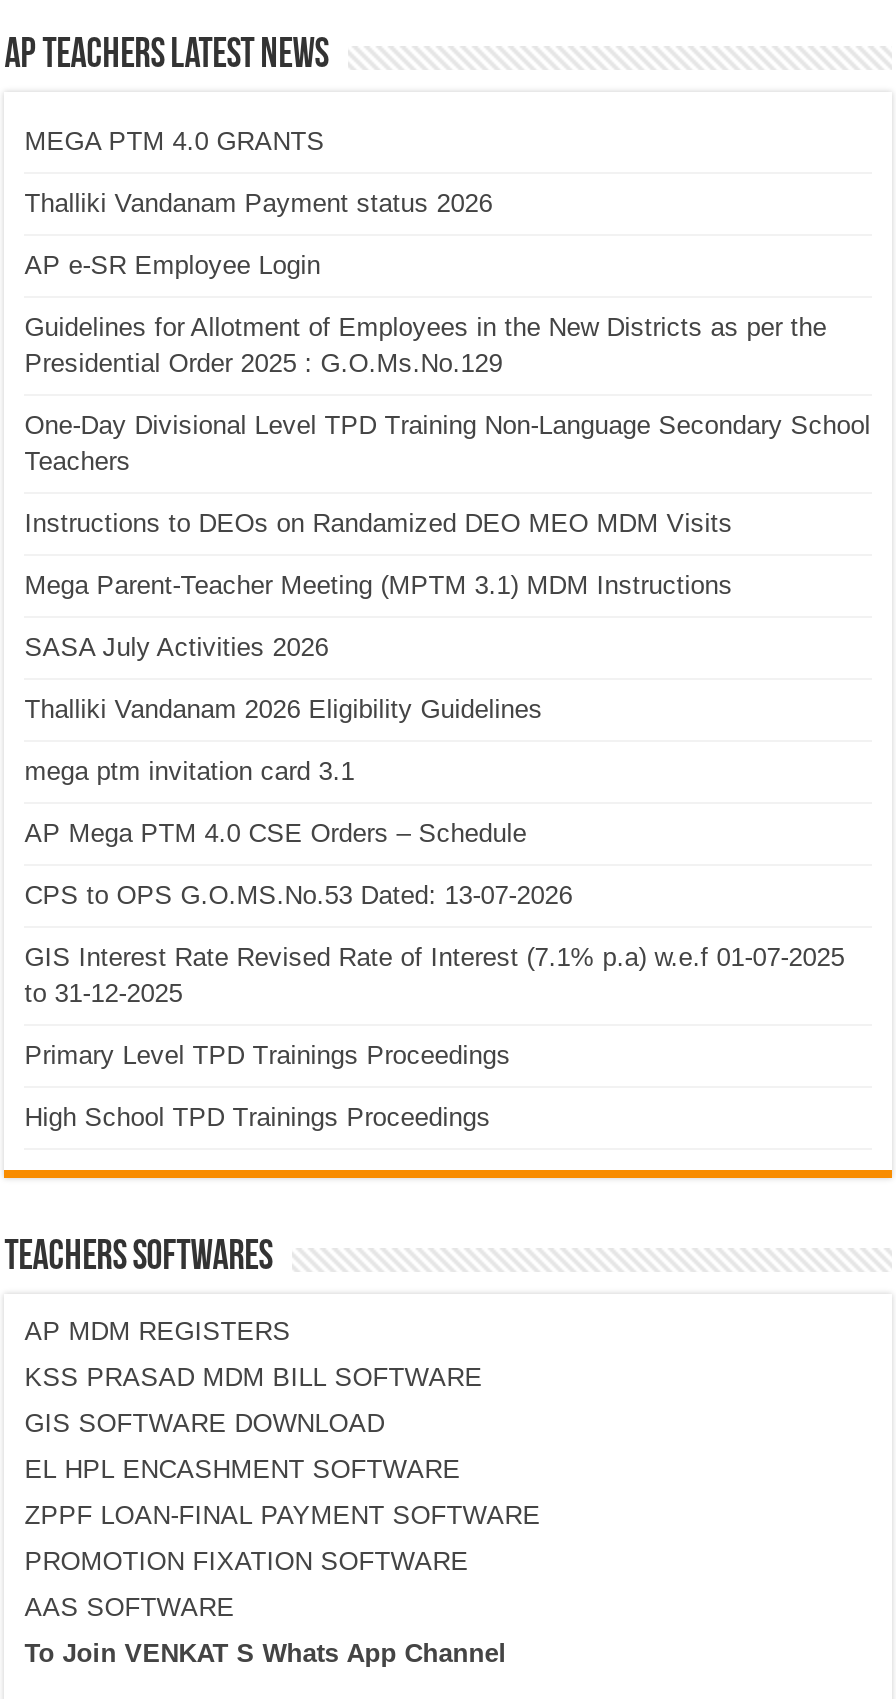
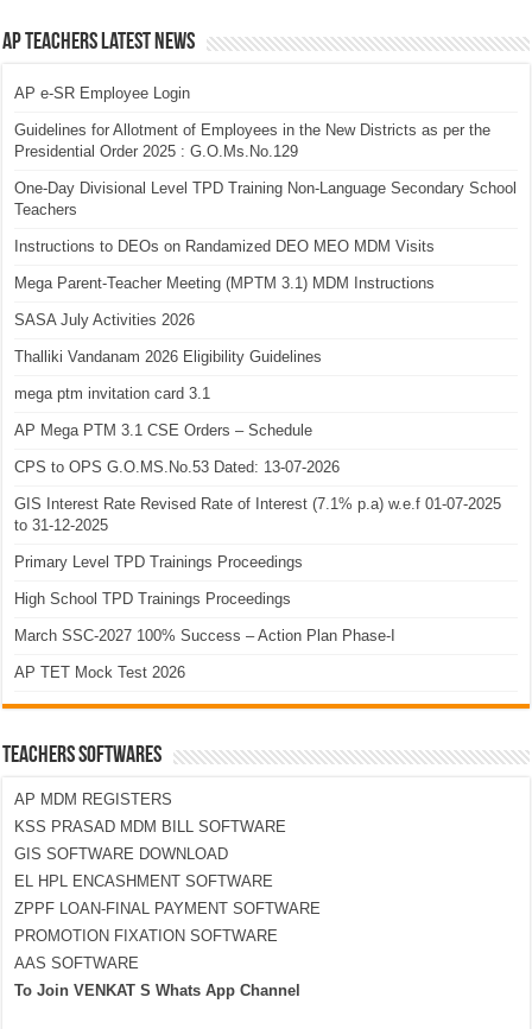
- MEGA PTM 4.0 GRANTS
- Thalliki Vandanam Payment status 2026

moved up: AP e-SR Employee Login | Guidelines for Allotment of Employees in the New Districts as per the | Presidential Order 2025 : G.O.Ms.No.129 | ... | Thalliki Vandanam 2026 Eligibility Guidelines | mega ptm invitation card 3.1

- AP Mega PTM 4.0 CSE Orders – Schedule
+ AP Mega PTM 3.1 CSE Orders – Schedule

moved up: CPS to OPS G.O.MS.No.53 Dated: 13-07-2026 | GIS Interest Rate Revised Rate of Interest (7.1% p.a) w.e.f 01-07-2025 | to 31-12-2025 | Primary Level TPD Trainings Proceedings | High School TPD Trainings Proceedings

+ March SSC-2027 100% Success – Action Plan Phase-I
+ AP TET Mock Test 2026
